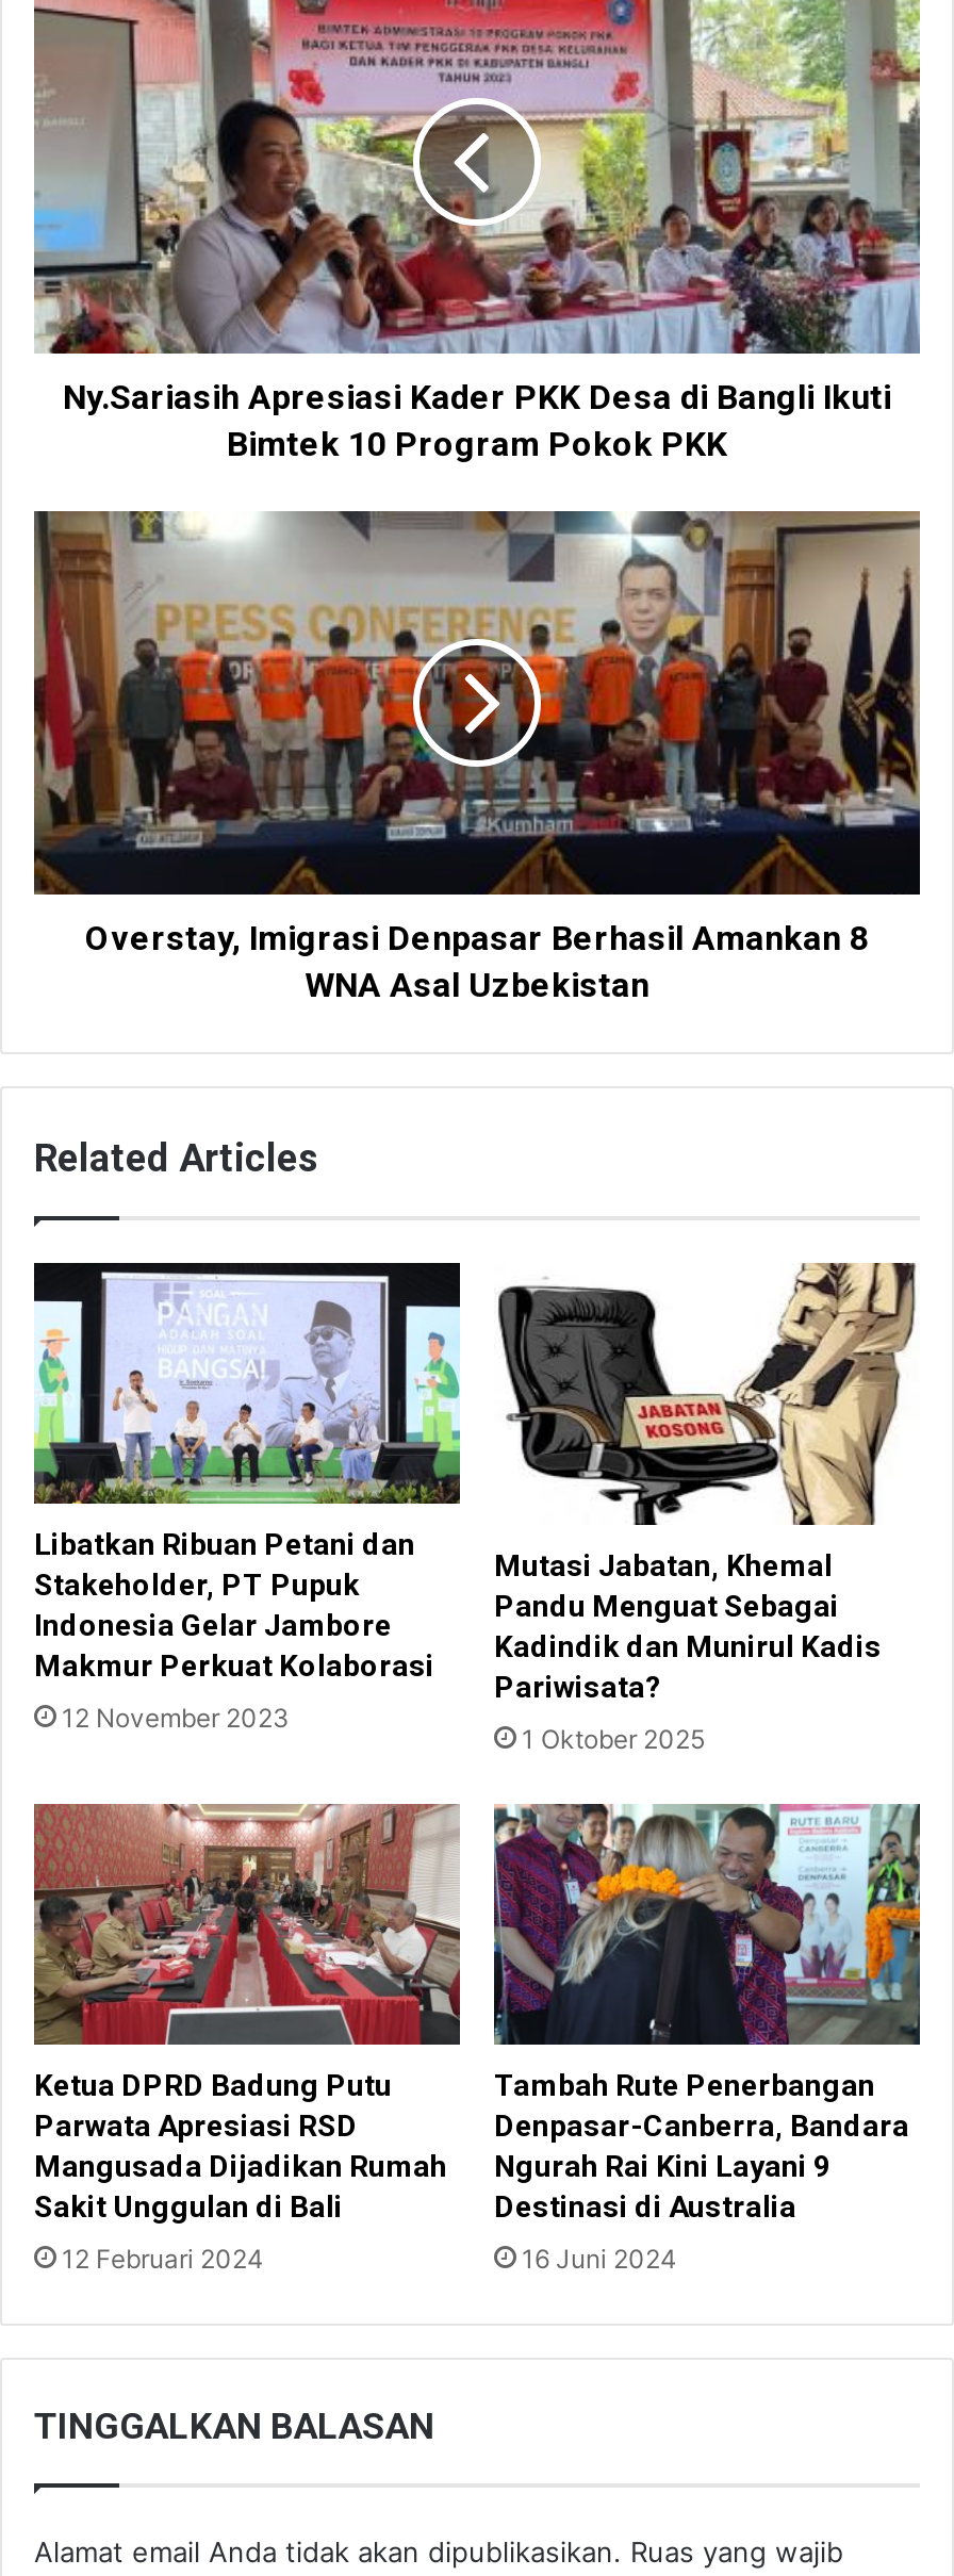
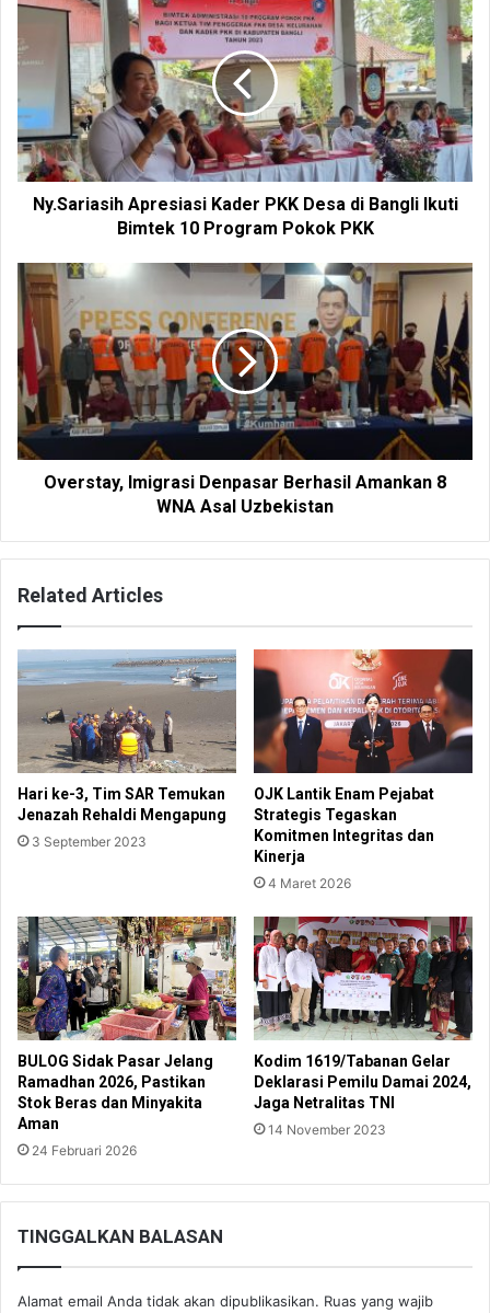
- [image]
- Libatkan Ribuan Petani dan
- Stakeholder, PT Pupuk
- Indonesia Gelar Jambore
- Makmur Perkuat Kolaborasi
+ [image]
+ Hari ke-3, Tim SAR Temukan
+ Jenazah Rehaldi Mengapung

- [image]
- Mutasi Jabatan, Khemal
- Pandu Menguat Sebagai
- Kadindik dan Munirul Kadis
- Pariwisata?
+ [image]
+ OJK Lantik Enam Pejabat
+ Strategis Tegaskan
+ Komitmen Integritas dan
+ Kinerja

- 12 November 2023
+ 3 September 2023

- 1 Oktober 2025
+ 4 Maret 2026

- [image]
- Ketua DPRD Badung Putu
- Parwata Apresiasi RSD
- Mangusada Dijadikan Rumah
- Sakit Unggulan di Bali
+ [image]
+ BULOG Sidak Pasar Jelang
+ Ramadhan 2026, Pastikan
+ Stok Beras dan Minyakita
+ Aman

- [image]
- Tambah Rute Penerbangan
- Denpasar-Canberra, Bandara
- Ngurah Rai Kini Layani 9
- Destinasi di Australia
+ [image]
+ Kodim 1619/Tabanan Gelar
+ Deklarasi Pemilu Damai 2024,
+ Jaga Netralitas TNI

- 12 Februari 2024
+ 24 Februari 2026

- 16 Juni 2024
+ 14 November 2023
